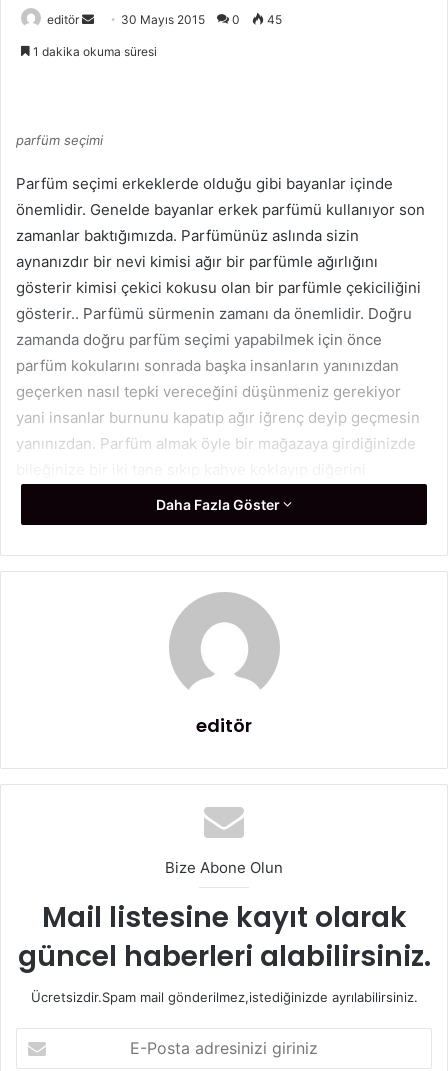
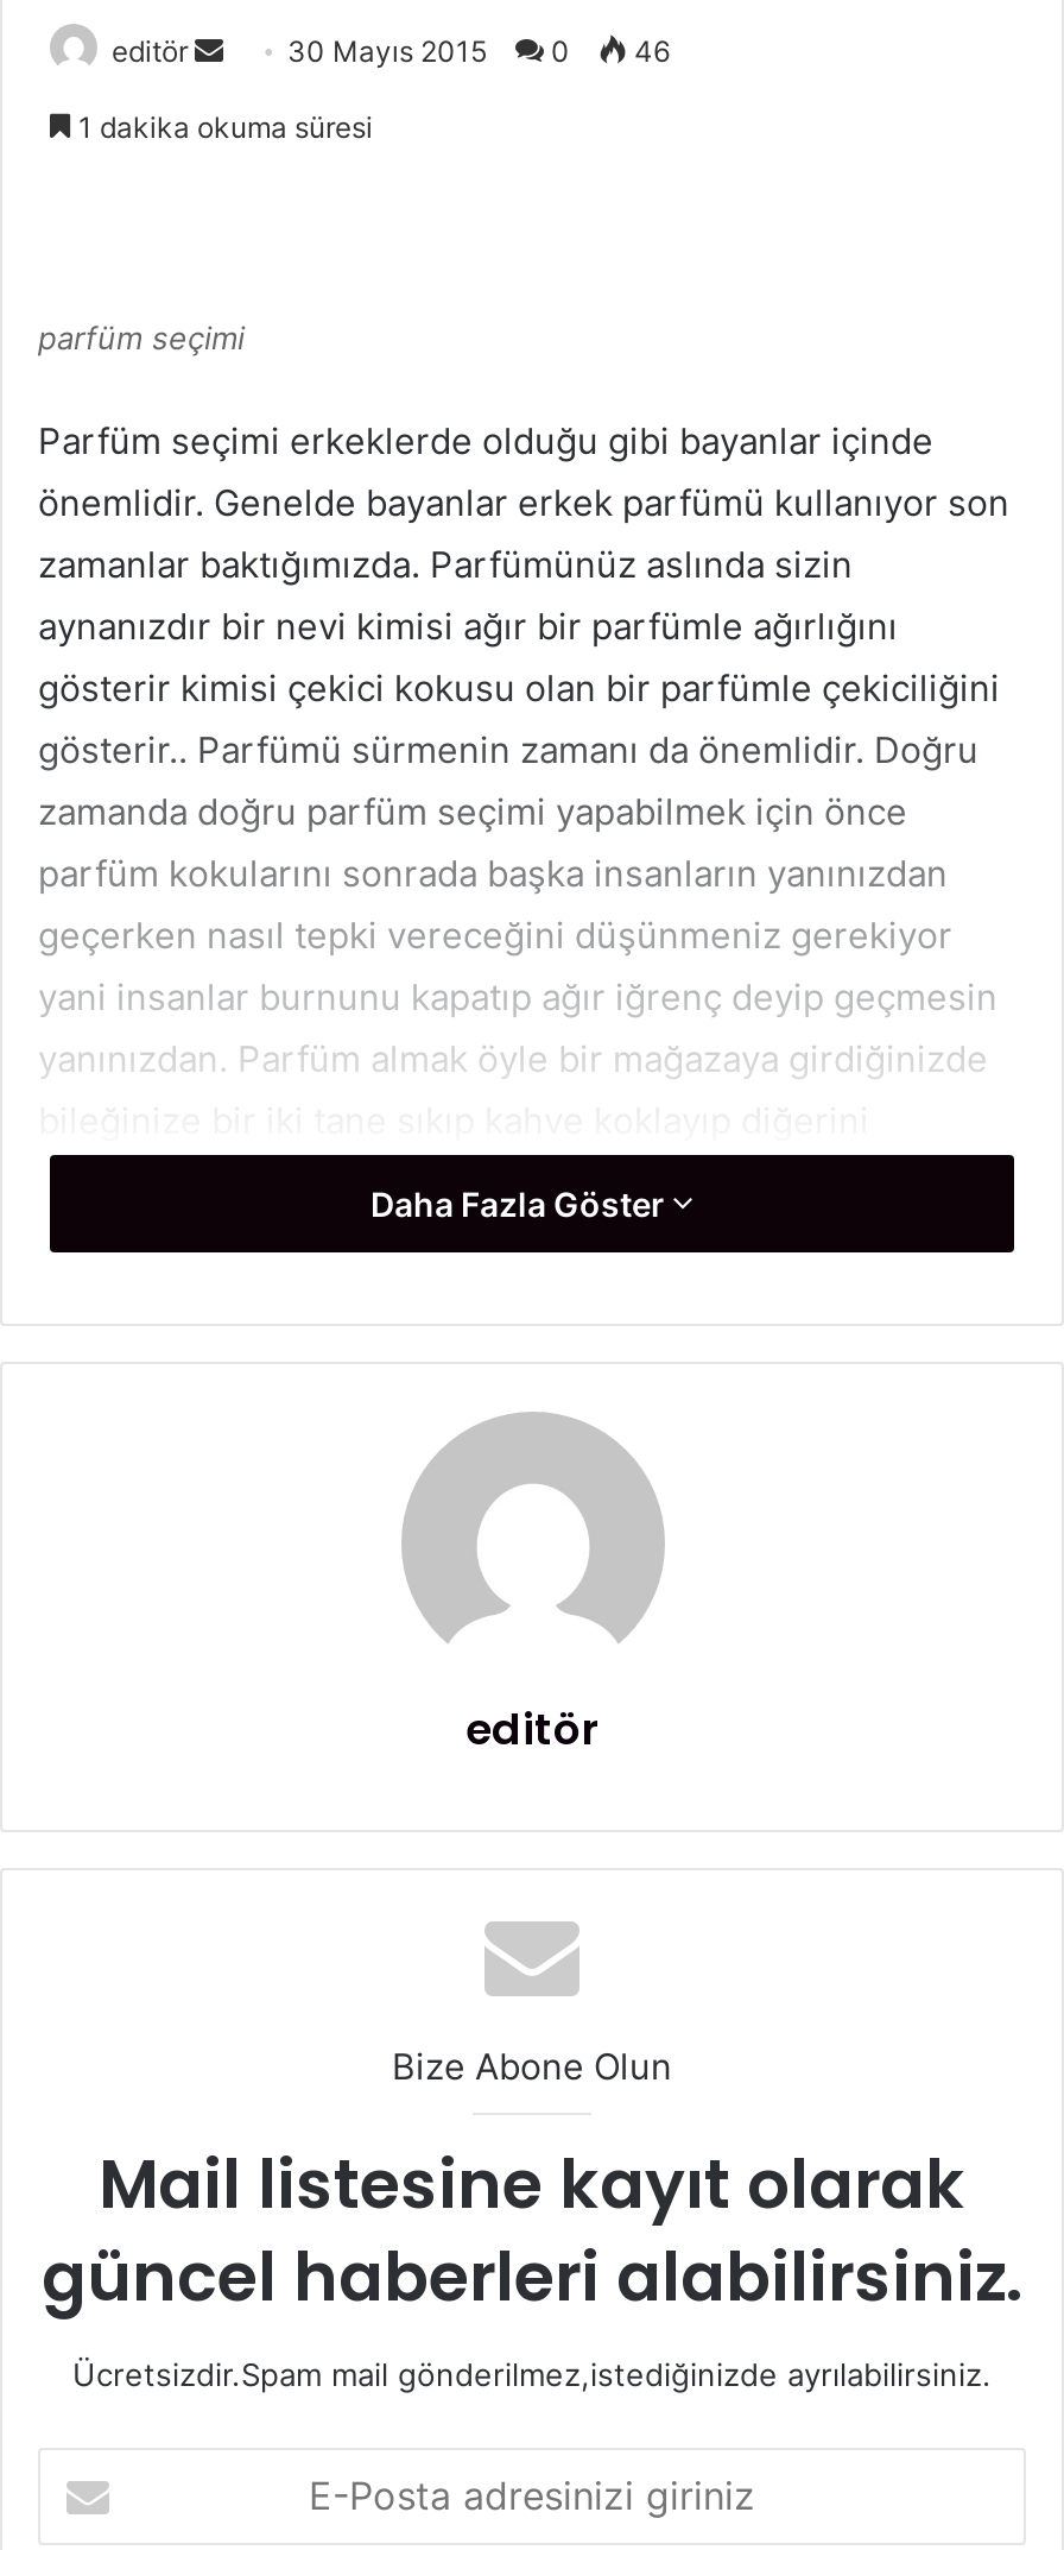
- 45
+ 46
